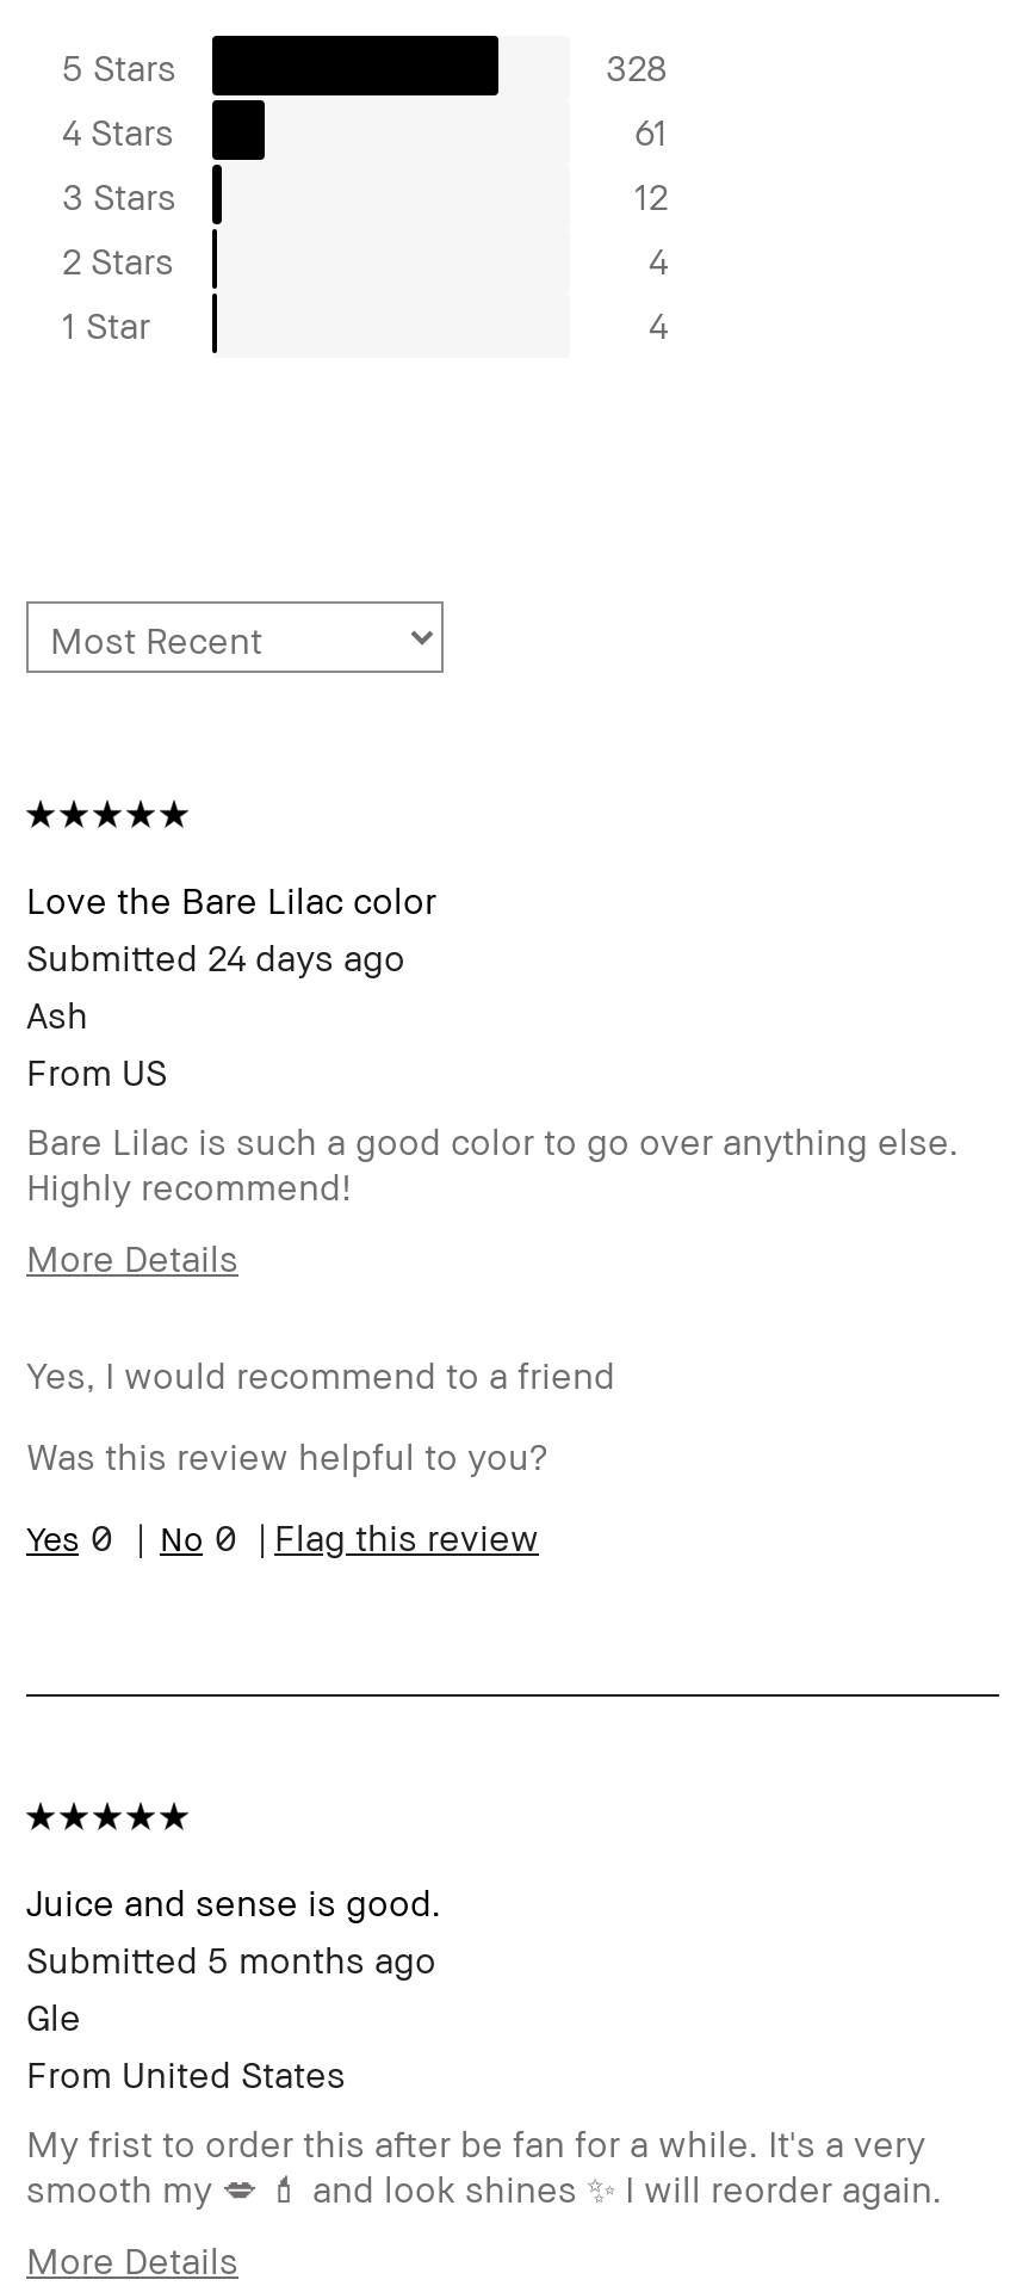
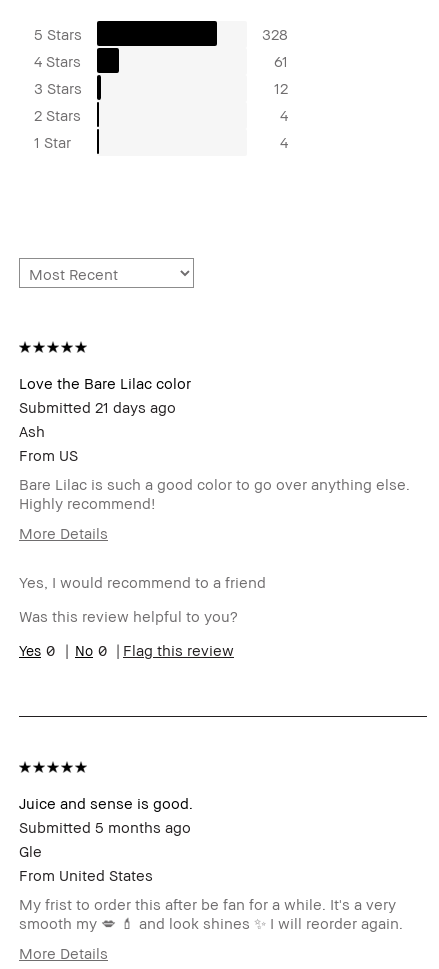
- Submitted 24 days ago
+ Submitted 21 days ago
